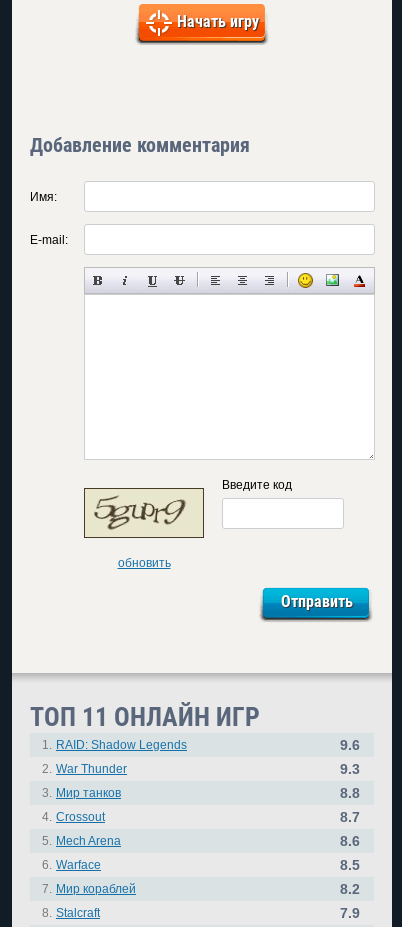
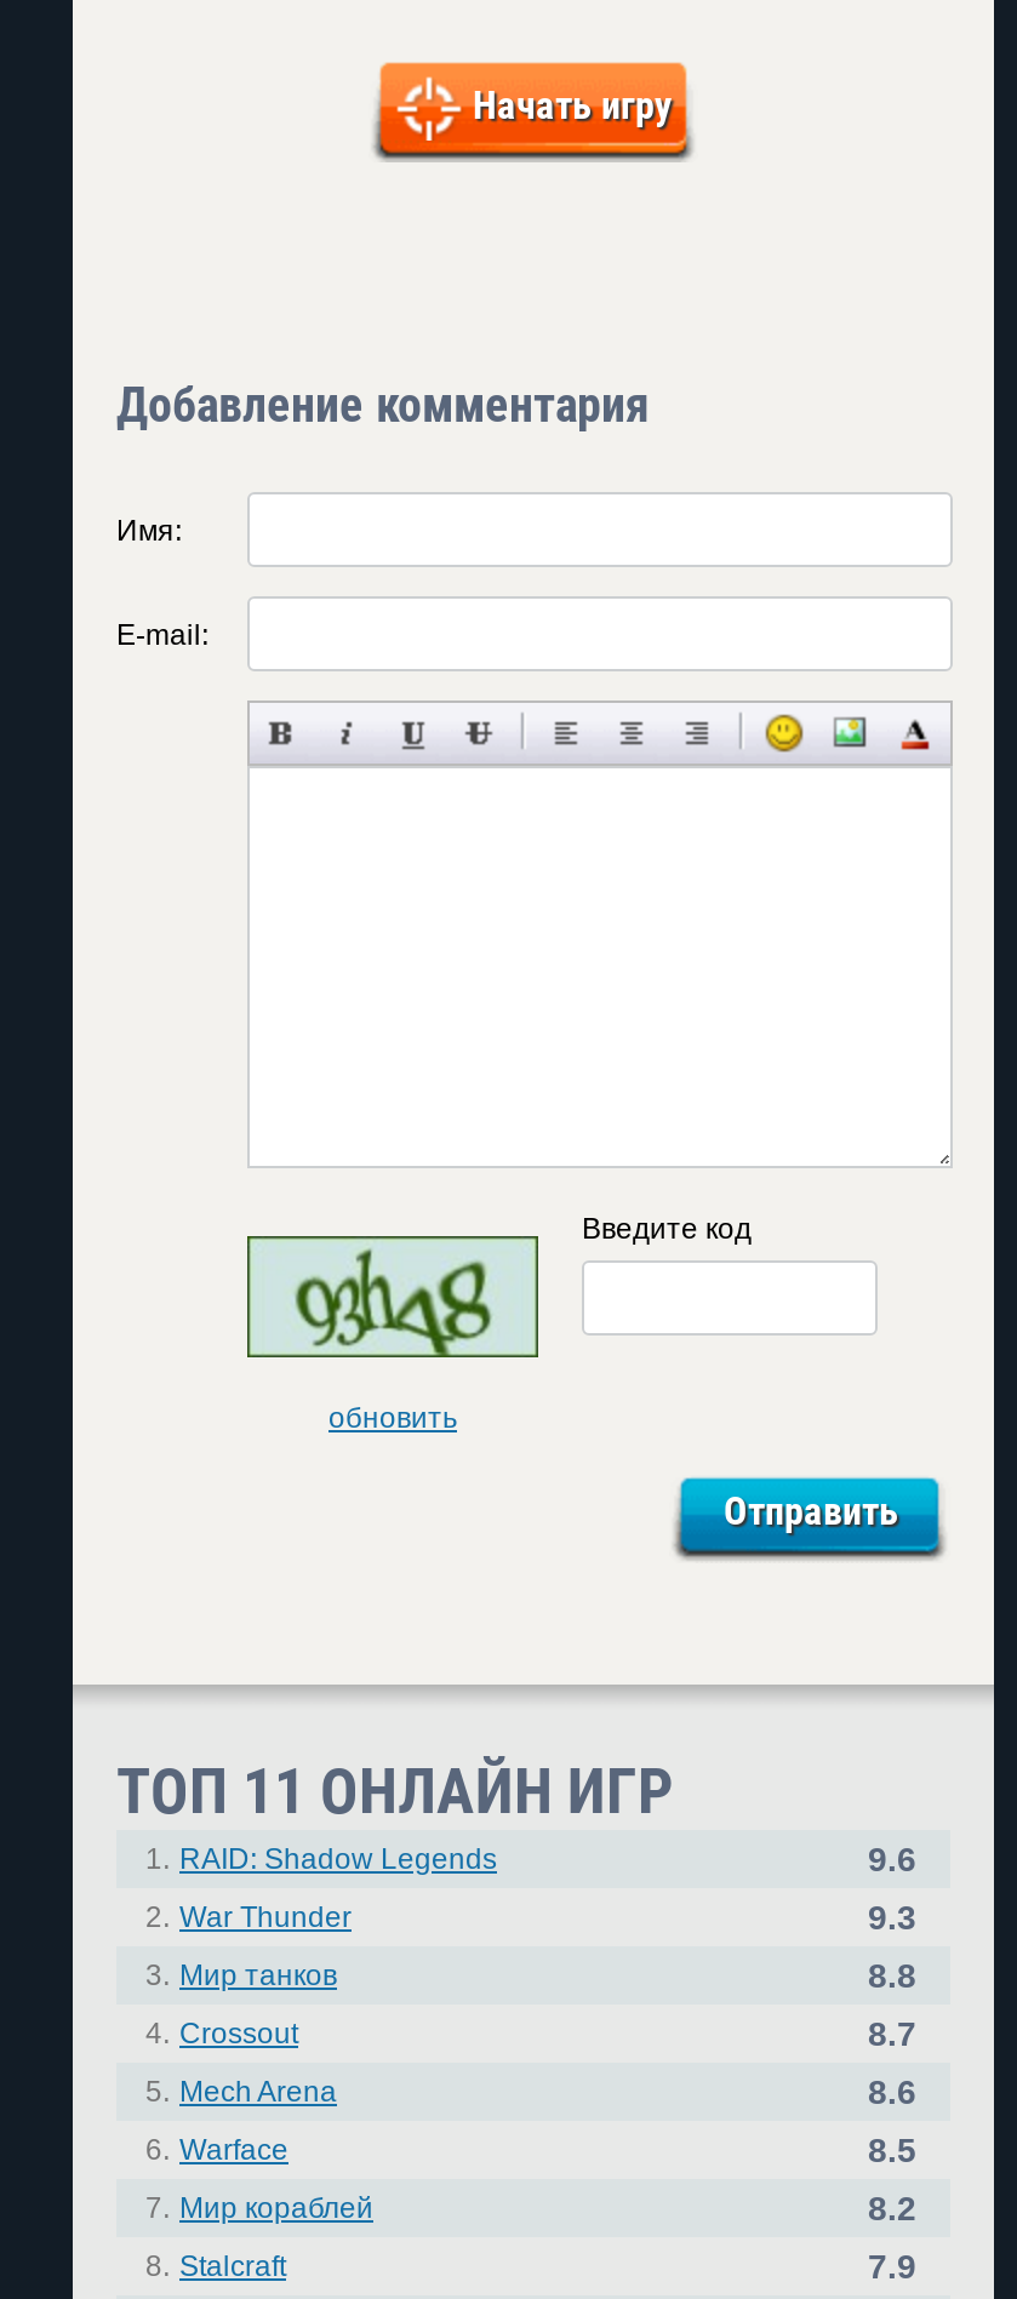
- [image]
+ [image]
